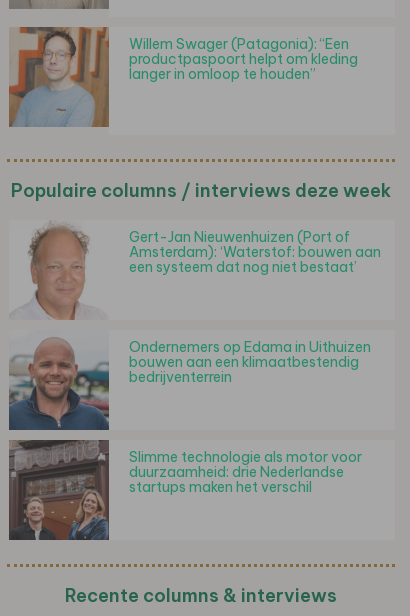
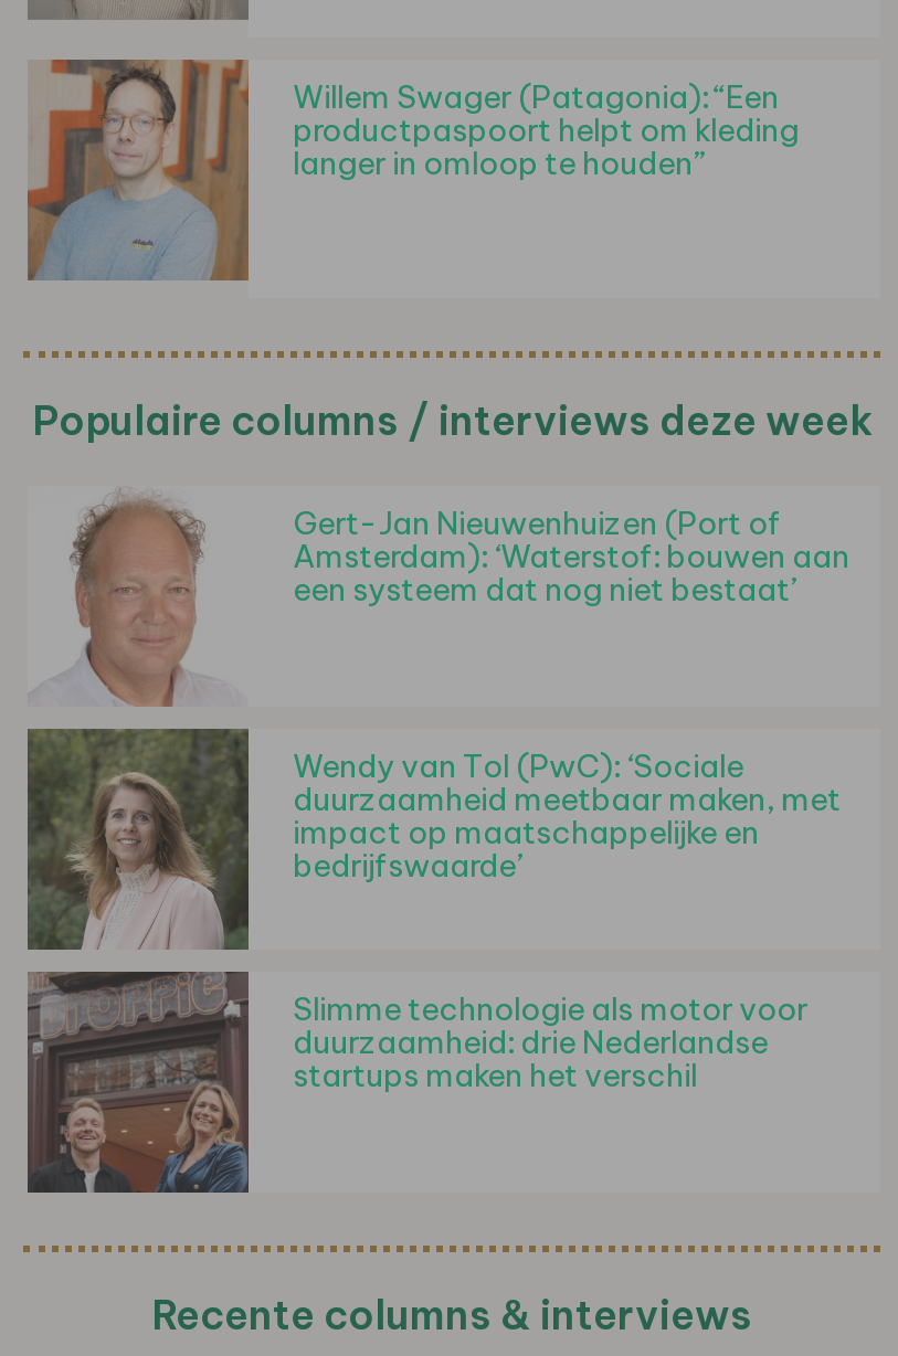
- [image]
- Ondernemers op Edama in Uithuizen
- bouwen aan een klimaatbestendig
- bedrijventerrein
+ [image]
+ Wendy van Tol (PwC): ‘Sociale
+ duurzaamheid meetbaar maken, met
+ impact op maatschappelijke en
+ bedrijfswaarde’
